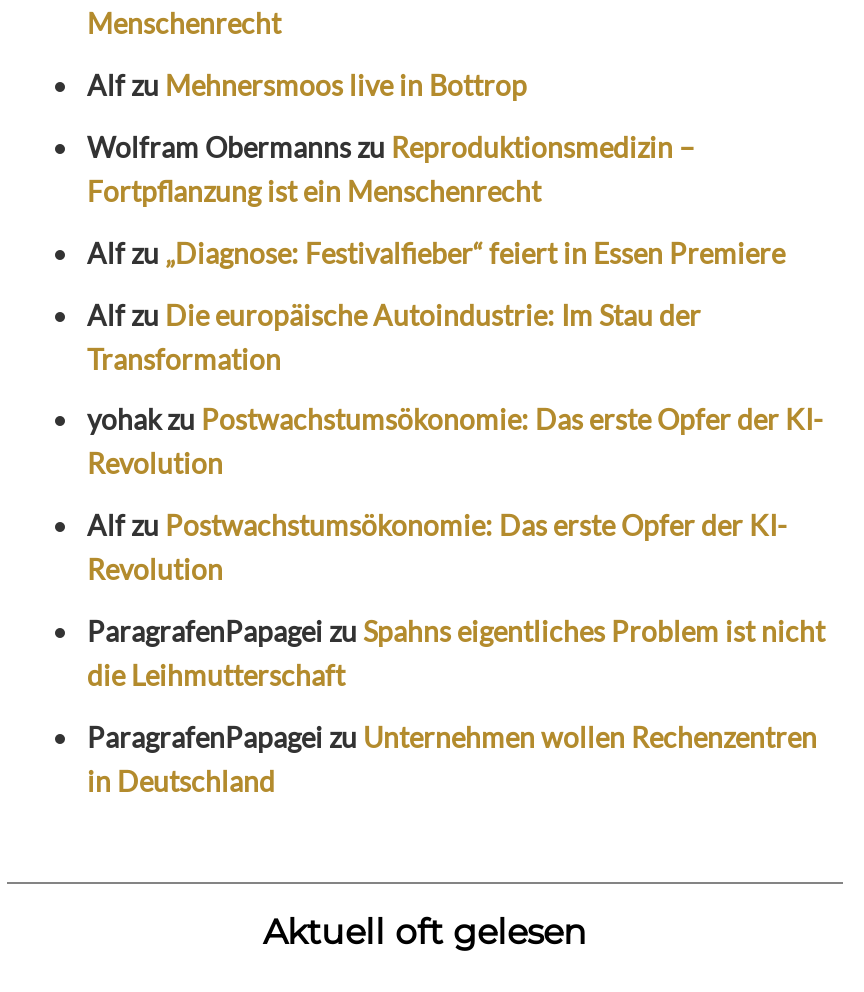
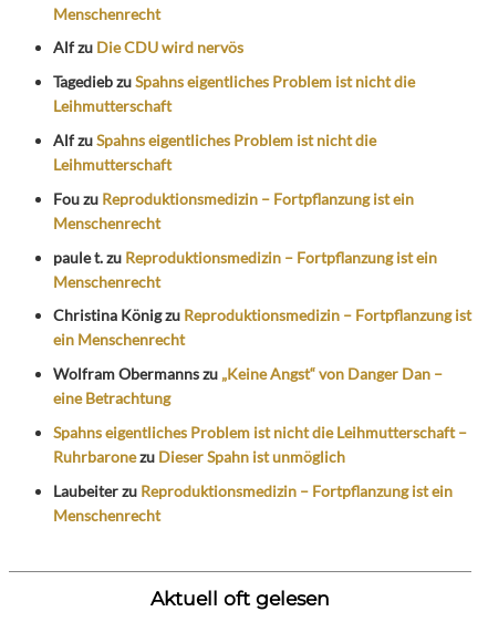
- Alf zu Mehnersmoos live in Bottrop
- Wolfram Obermanns zu Reproduktionsmedizin –
- Fortpflanzung ist ein Menschenrecht
- Alf zu „Diagnose: Festivalfieber“ feiert in Essen Premiere
- Alf zu Die europäische Autoindustrie: Im Stau der
- Transformation
- yohakzu Postwachstumsökonomie: Das erste Opfer der KI-
- Revolution
- Alf zu Postwachstumsökonomie: Das erste Opfer der KI-
- Revolution
- ParagrafenPapagei zu Spahns eigentliches Problem ist nicht
- die Leihmutterschaft
- ParagrafenPapagei zu Unternehmen wollen Rechenzentren
- in Deutschland
+ Alf zu Die CDU wird nervös
+ Tagedieb zu Spahns eigentliches Problem ist nicht die
+ Leihmutterschaft
+ Alf zu Spahns eigentliches Problem ist nicht die
+ Leihmutterschaft
+ Fou zu Reproduktionsmedizin – Fortpflanzung ist ein
+ Menschenrecht
+ paule t. zu Reproduktionsmedizin – Fortpflanzung ist ein
+ Menschenrecht
+ Christina Königzu Reproduktionsmedizin – Fortpflanzung ist
+ ein Menschenrecht
+ Wolfram Obermanns zu „Keine Angst“ von Danger Dan –
+ eine Betrachtung
+ Spahns eigentliches Problem ist nicht die Leihmutterschaft –
+ Ruhrbarone zu Dieser Spahn ist unmöglich
+ Laubeiter zu Reproduktionsmedizin – Fortpflanzung ist ein
+ Menschenrecht
